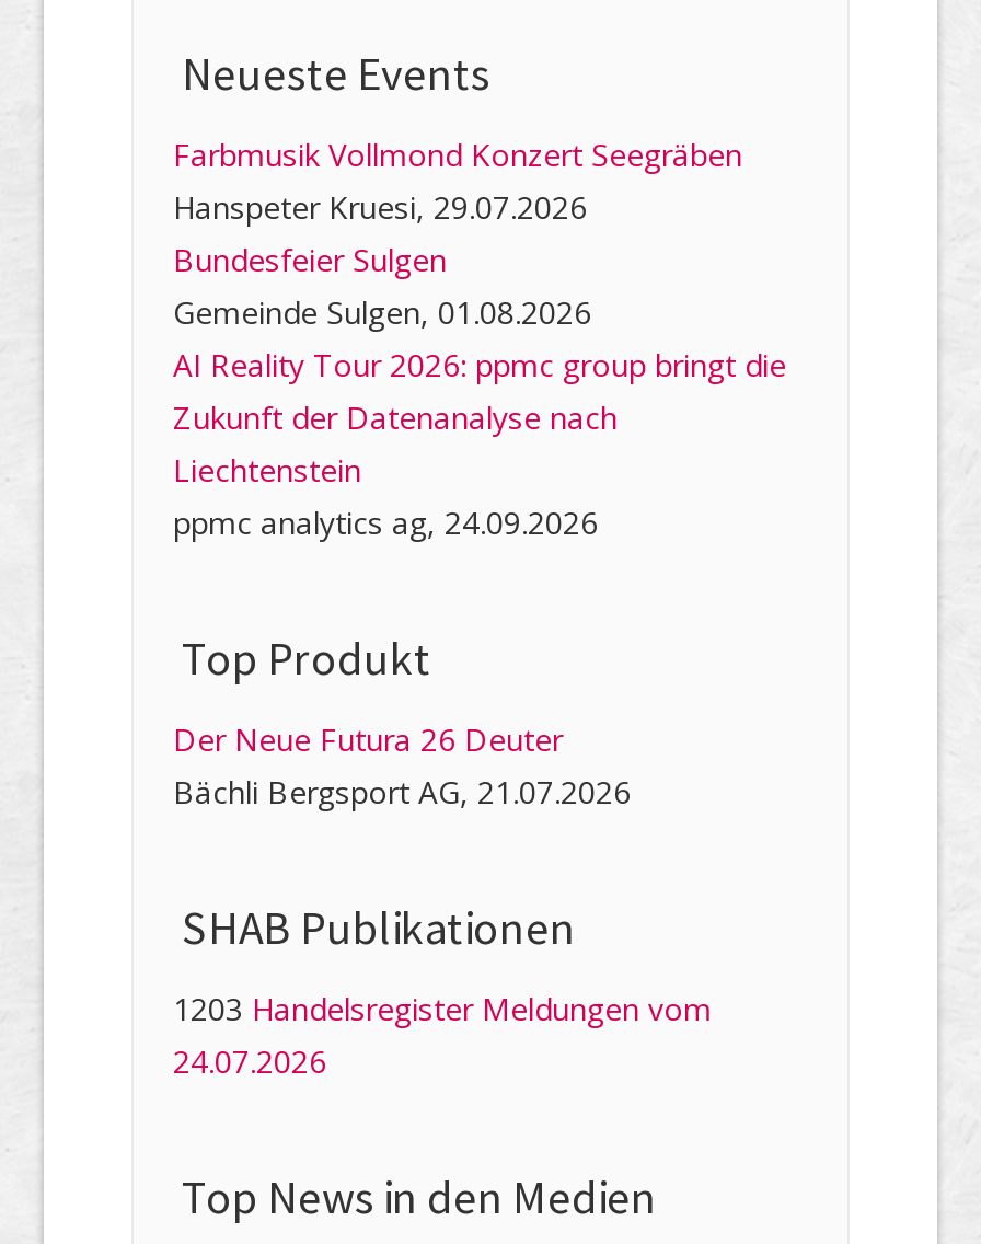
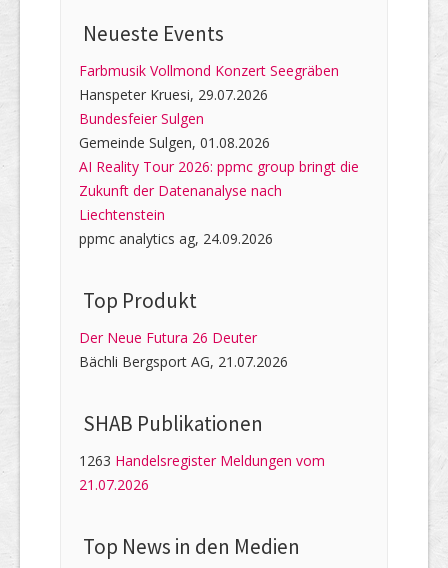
- 1203 Handelsregister Meldungen vom
+ 1263 Handelsregister Meldungen vom

- 24.07.2026
+ 21.07.2026
